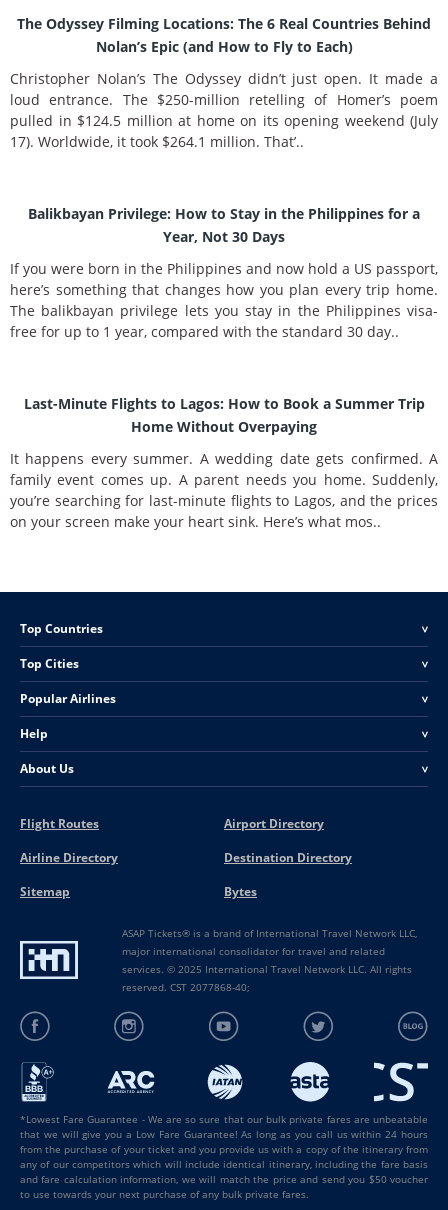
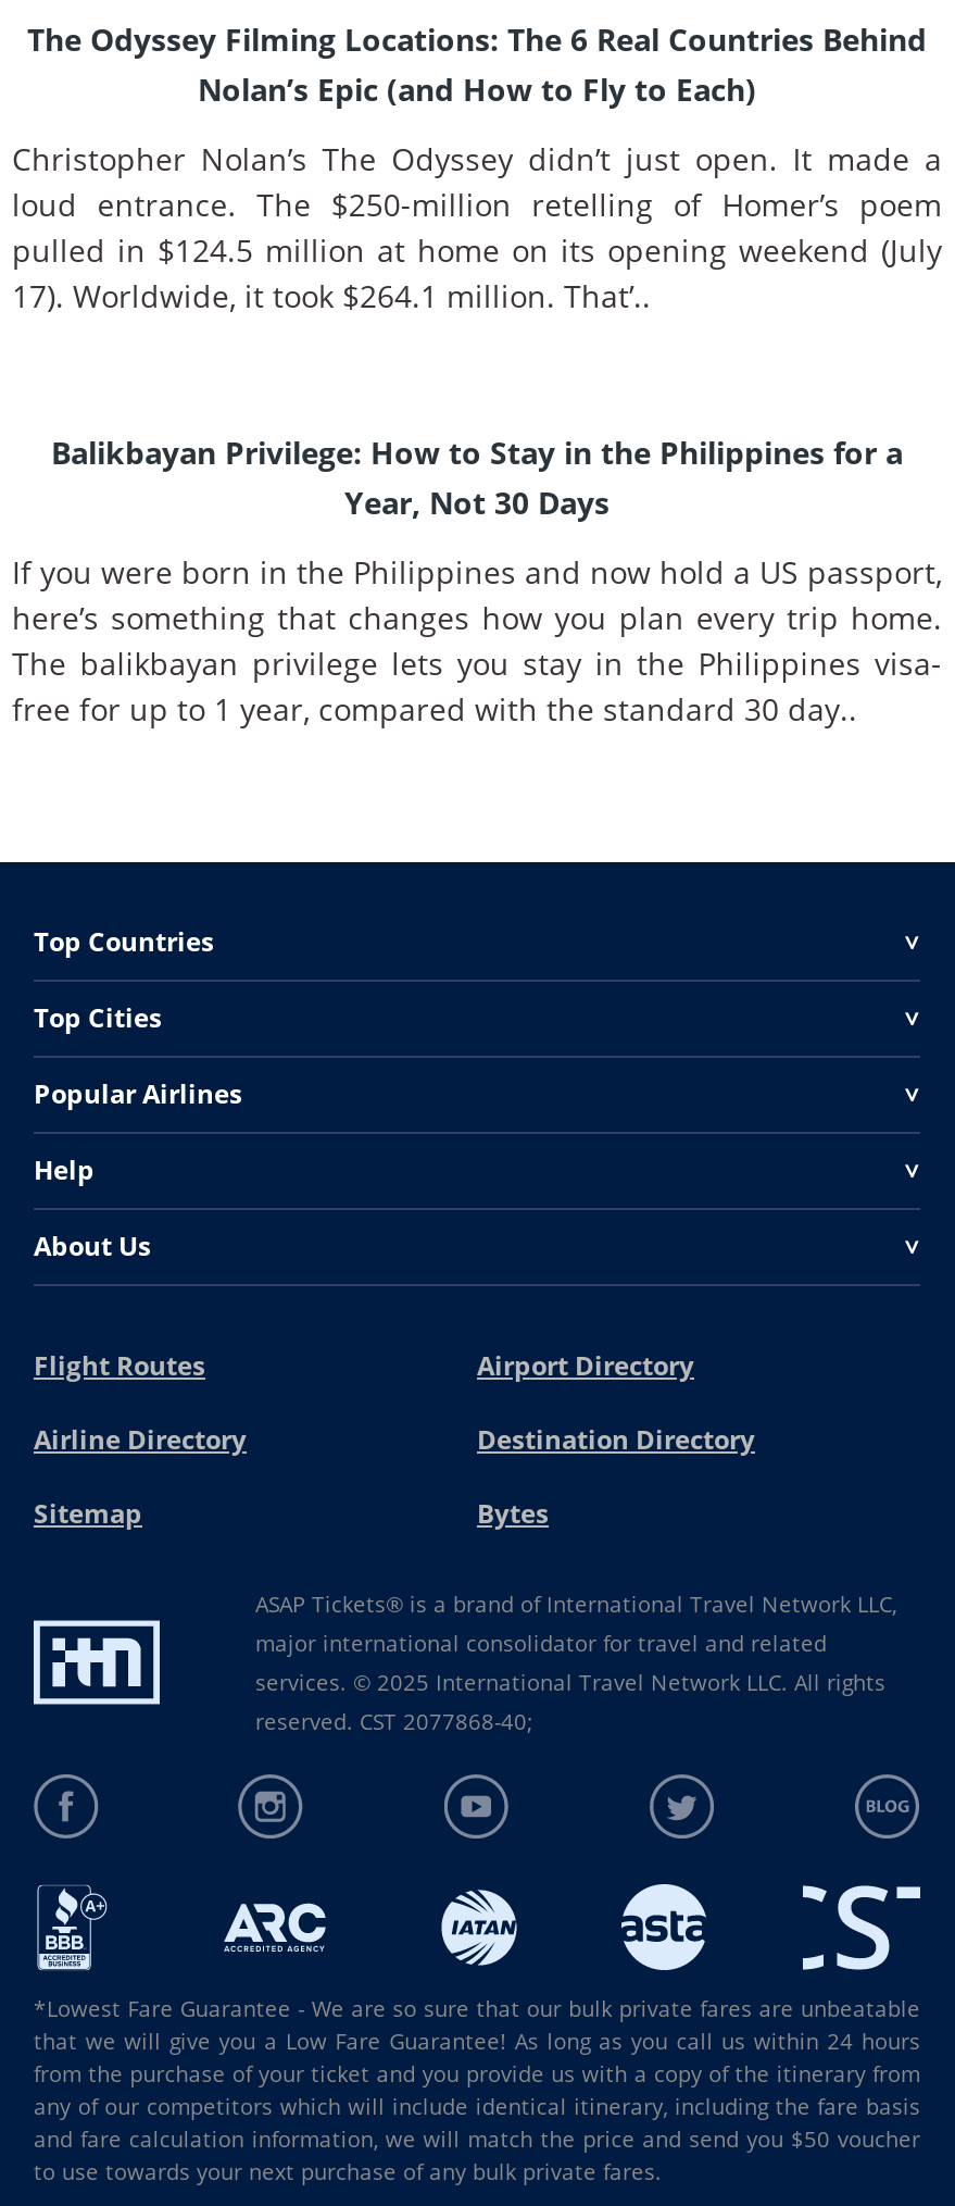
- Last-Minute Flights to Lagos: How to Book a Summer Trip
- Home Without Overpaying
- It happens every summer. A wedding date gets confirmed. A
- family event comes up. A parent needs you home. Suddenly,
- you’re searching for last-minute flights to Lagos, and the prices
- on your screen make your heart sink. Here’s what mos..
